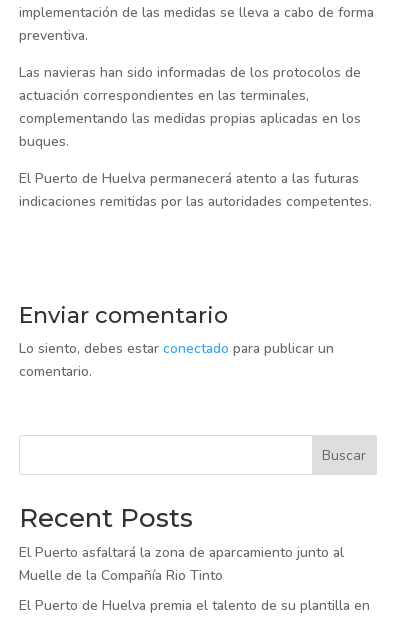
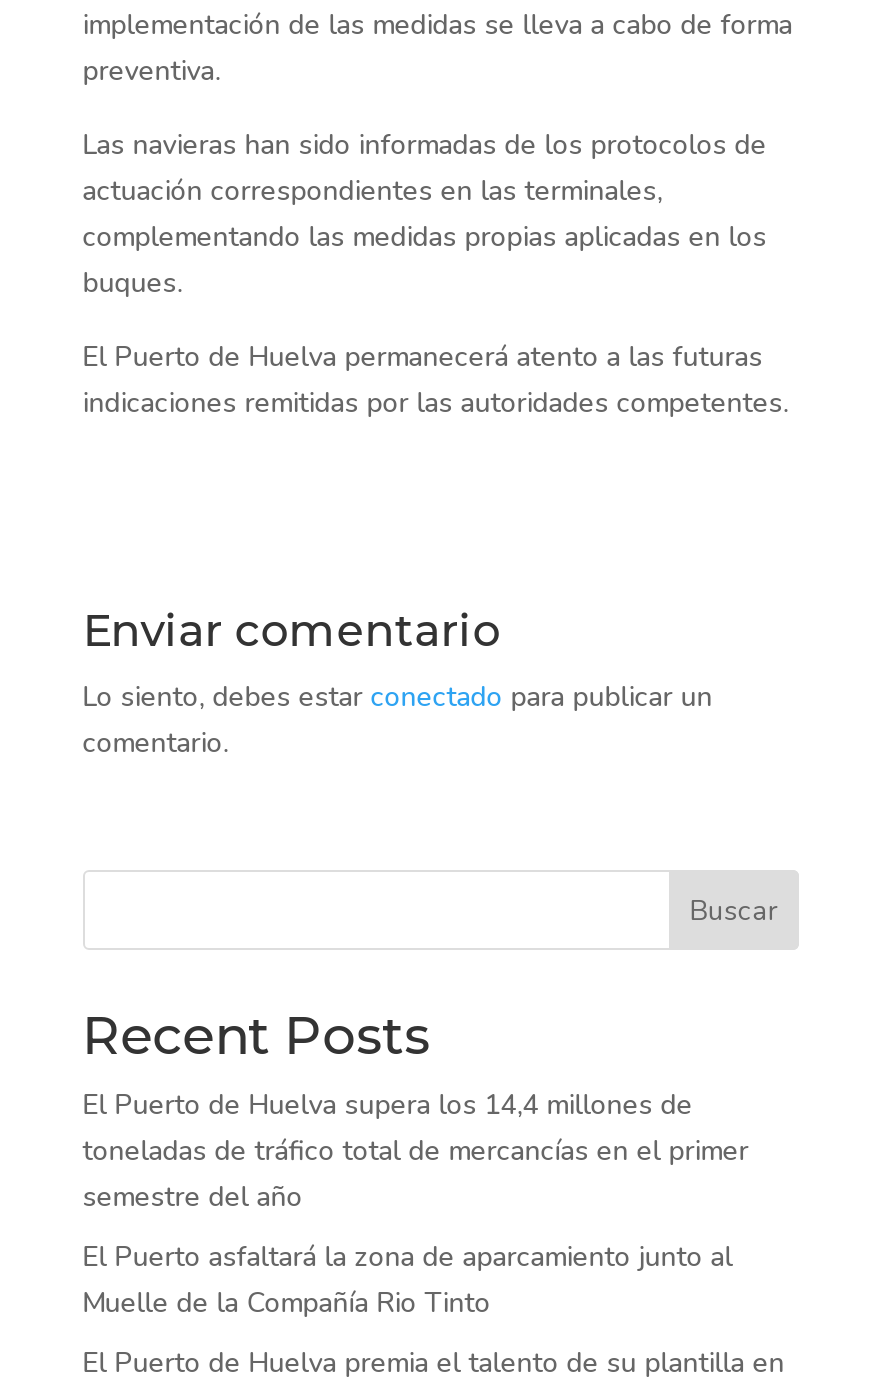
+ El Puerto de Huelva supera los 14,4 millones de
+ toneladas de tráfico total de mercancías en el primer
+ semestre del año
